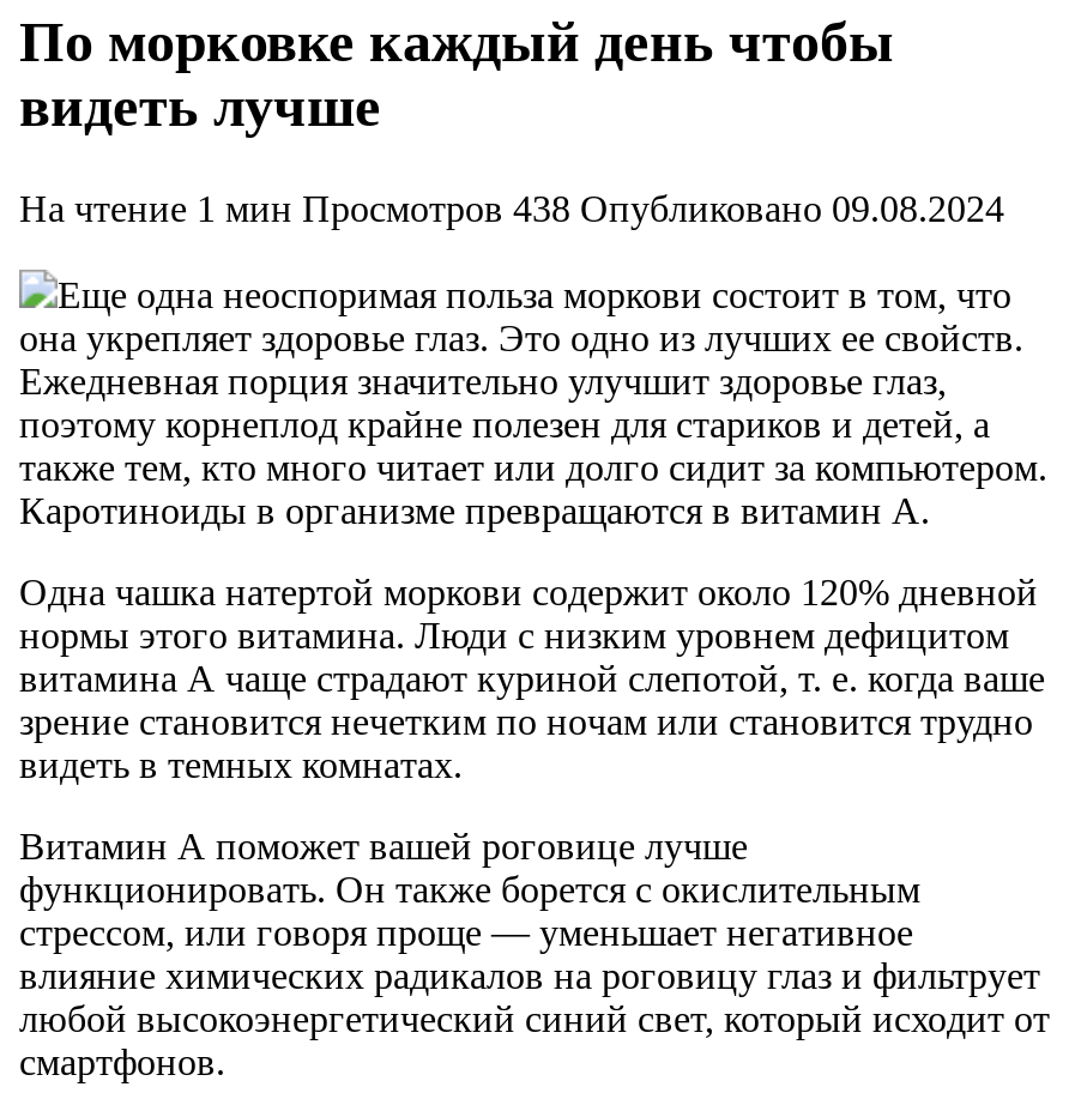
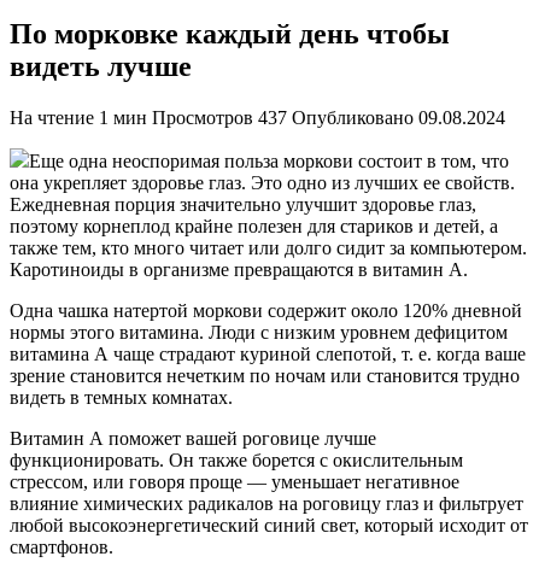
- На чтение 1 мин Просмотров 438 Опубликовано 09.08.2024
+ На чтение 1 мин Просмотров 437 Опубликовано 09.08.2024
